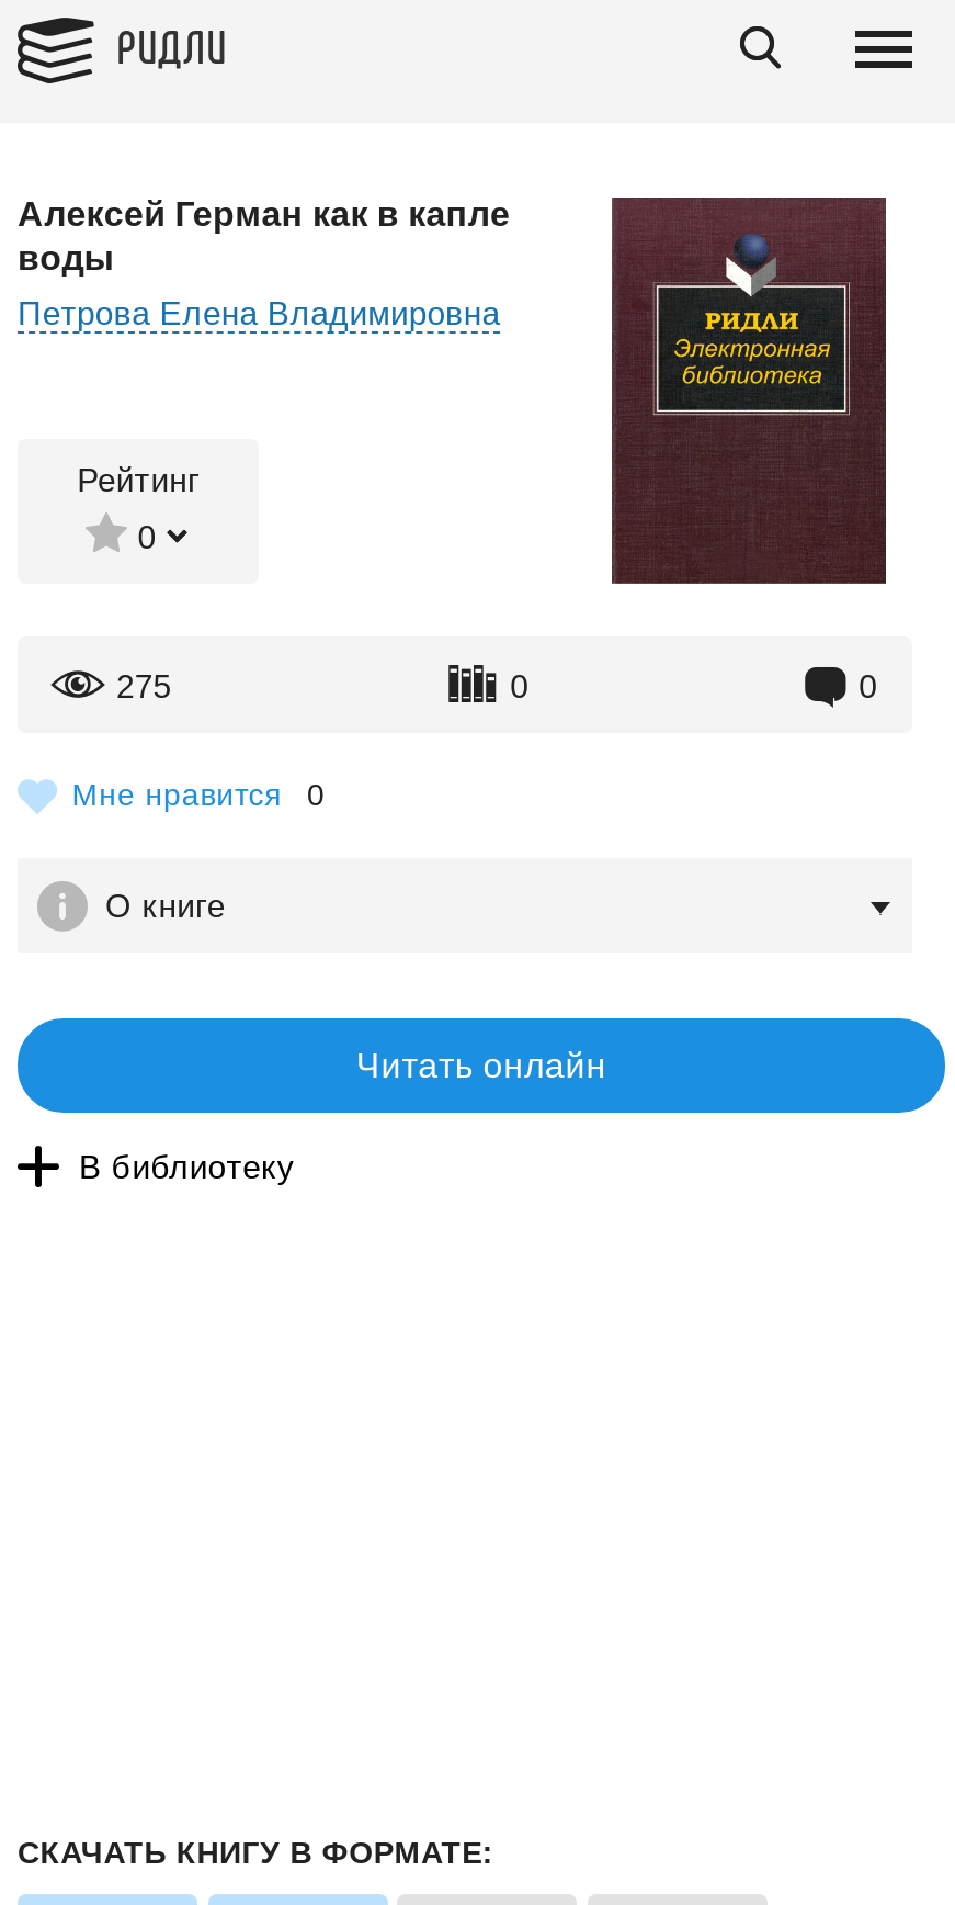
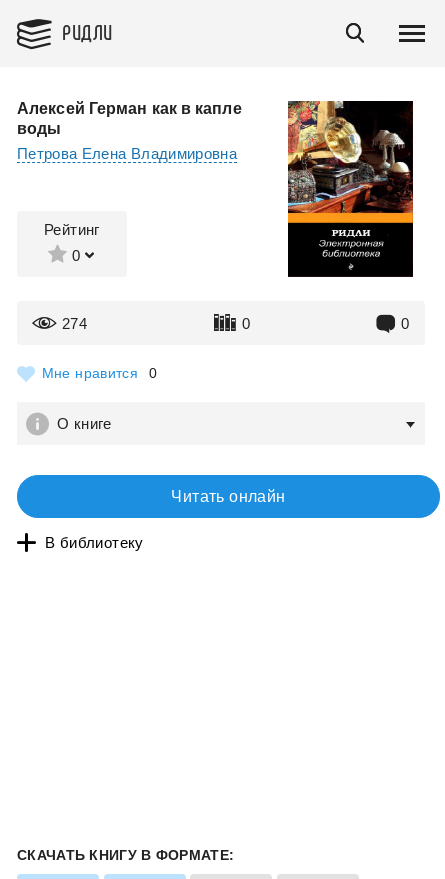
- [image]
+ [image]

- 275
+ 274
